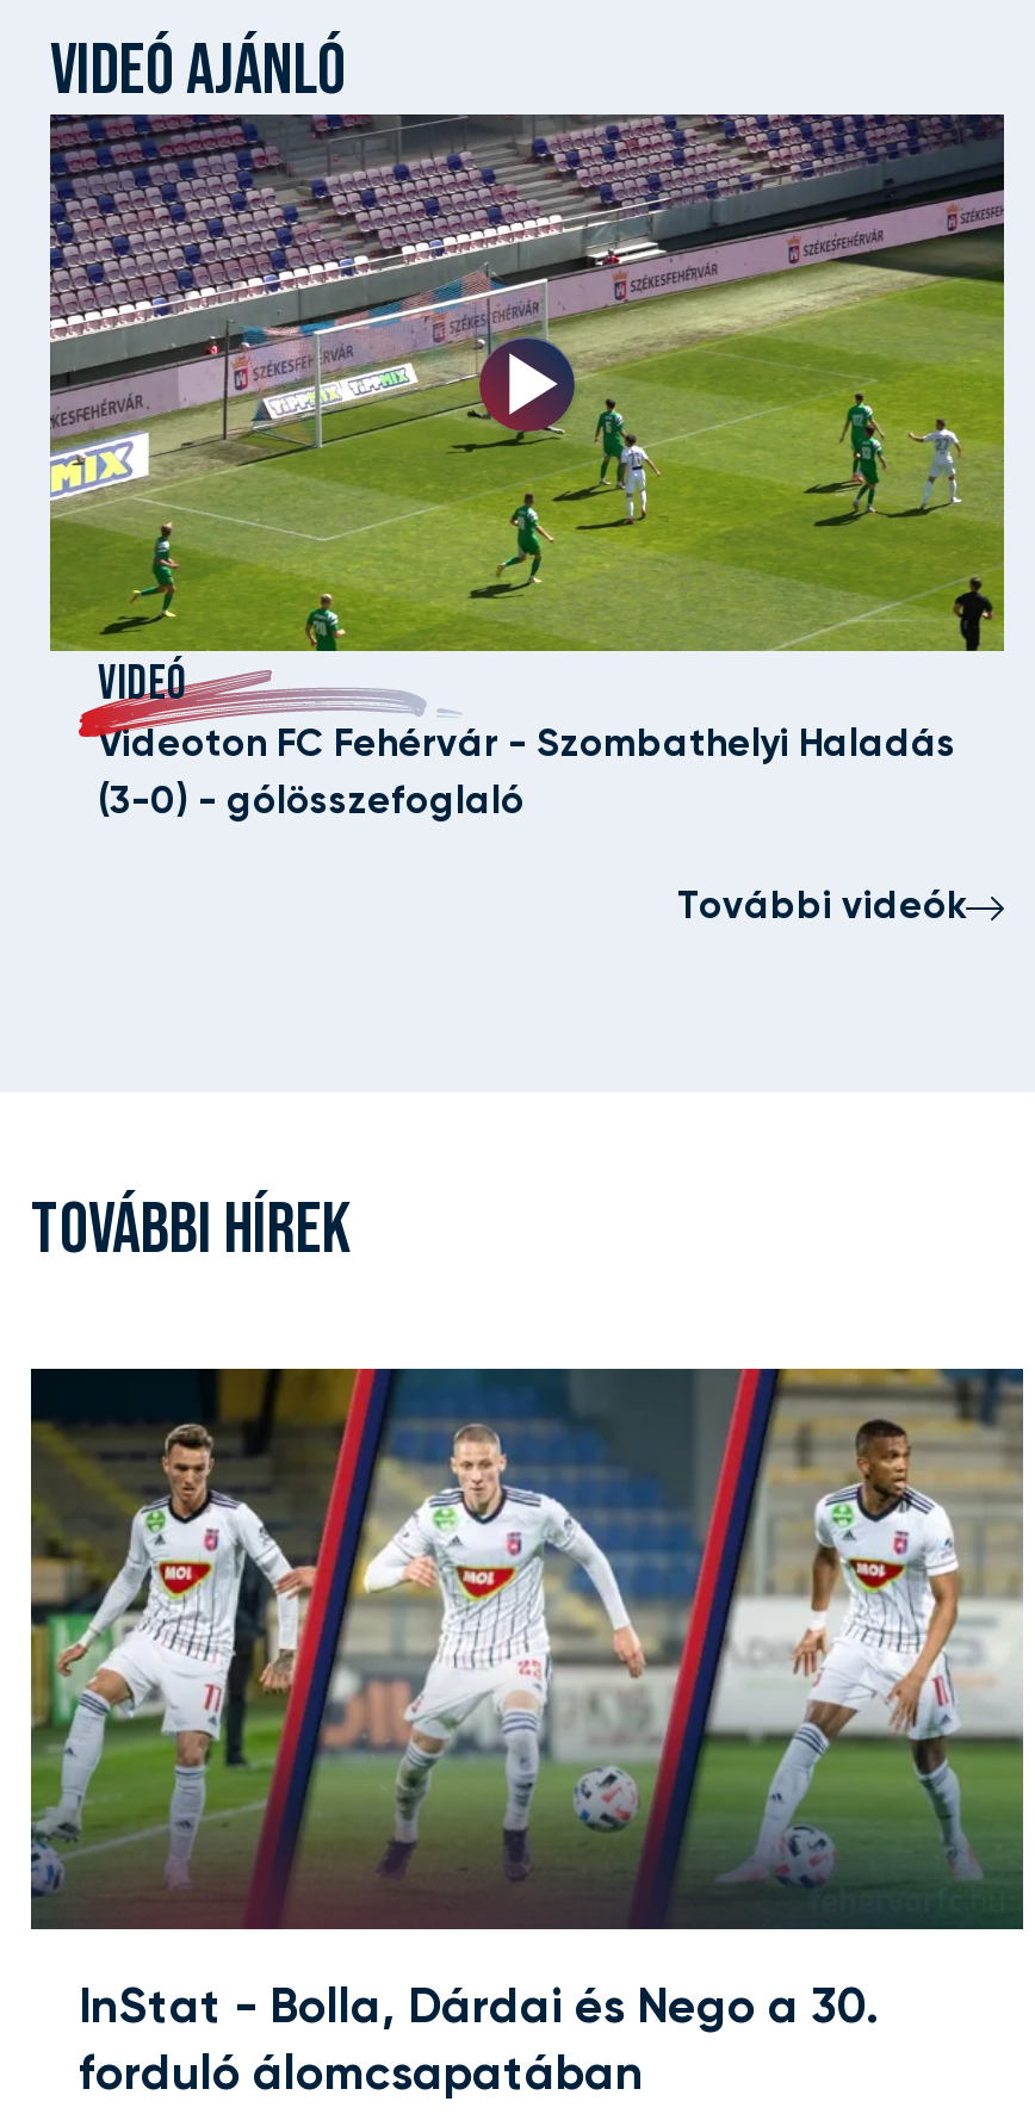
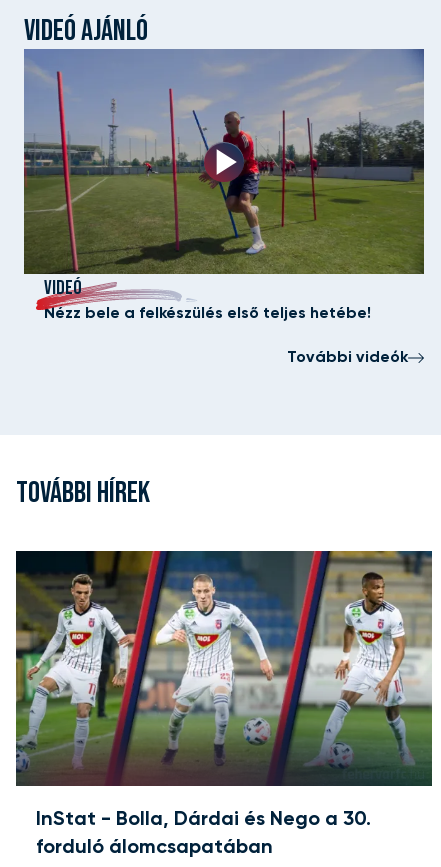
- [image]
- Videoton FC Fehérvár - Szombathelyi Haladás
- (3-0) - gólösszefoglaló
+ [image]
+ Nézz bele a felkészülés első teljes hetébe!
